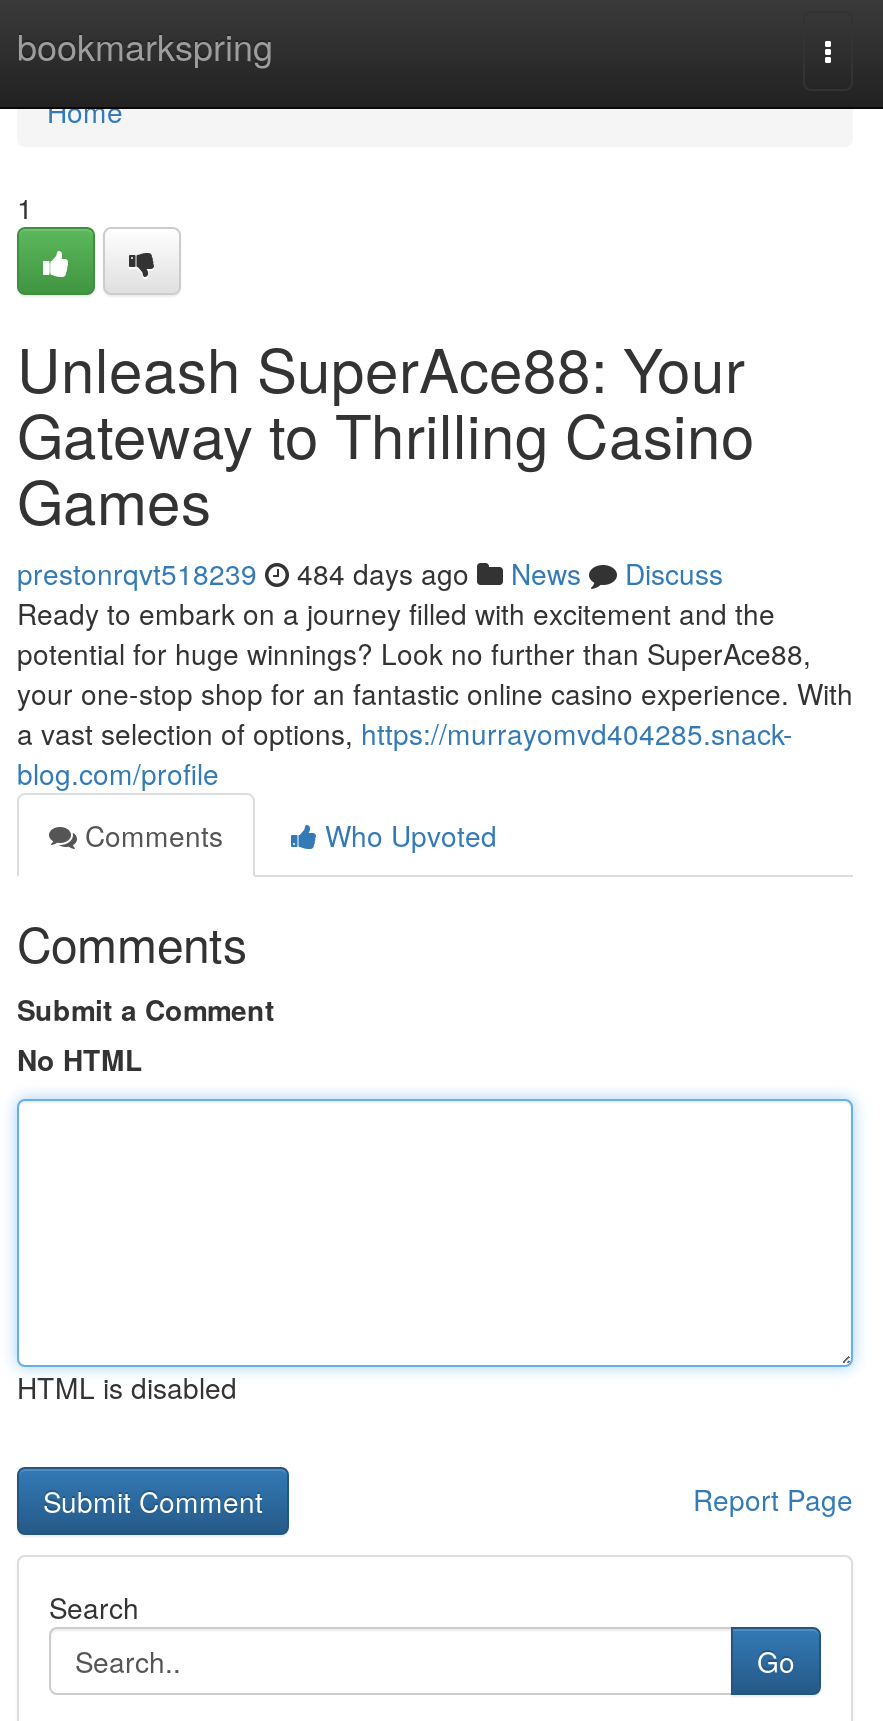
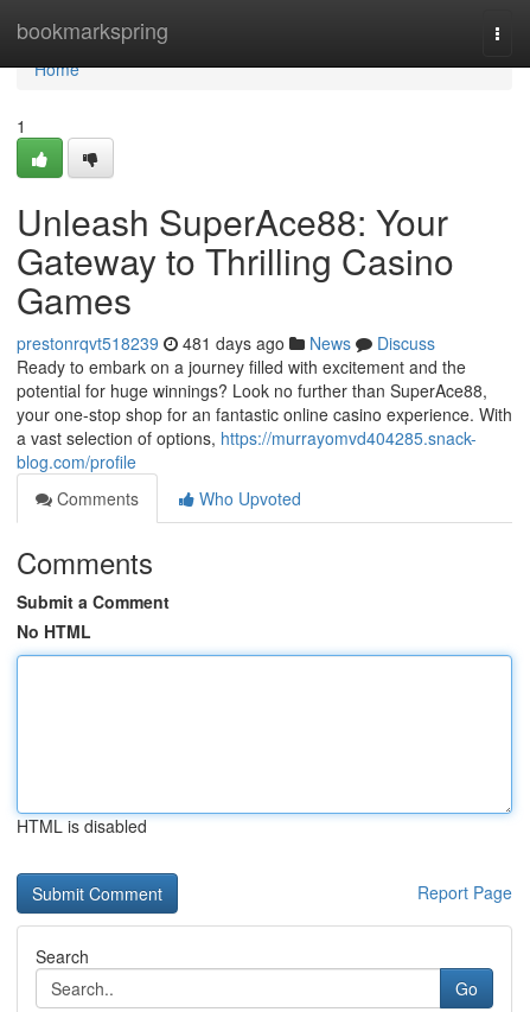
- prestonrqvt518239 484 days ago News Discuss
+ prestonrqvt518239 481 days ago News Discuss
